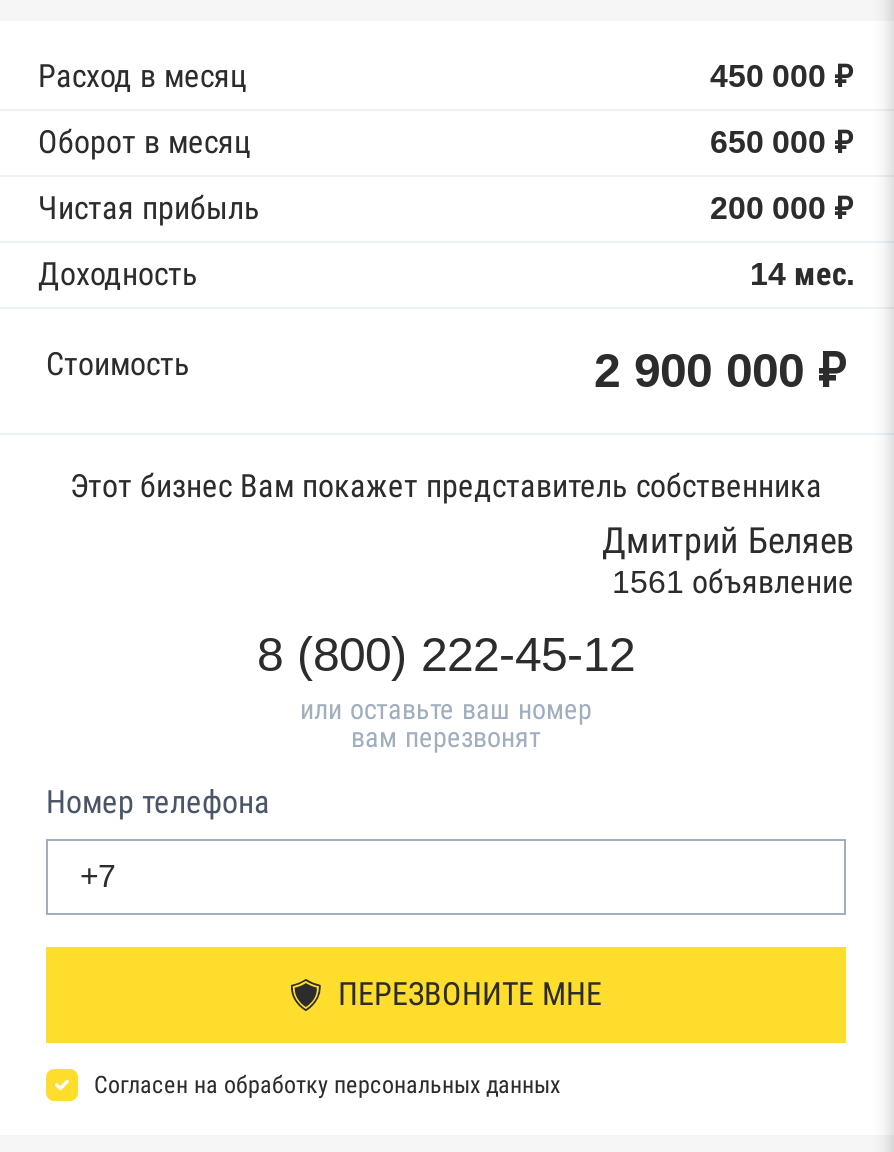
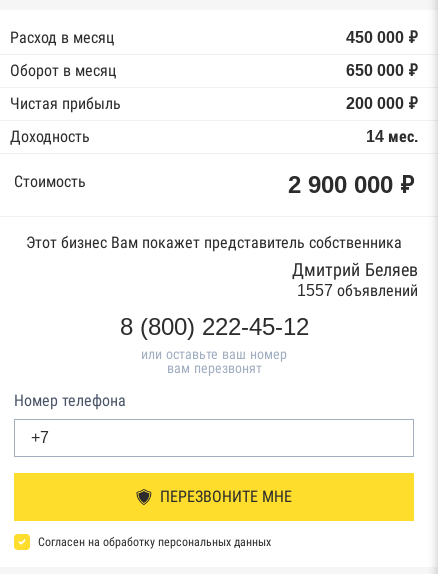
- 1561 объявление
+ 1557 объявлений
